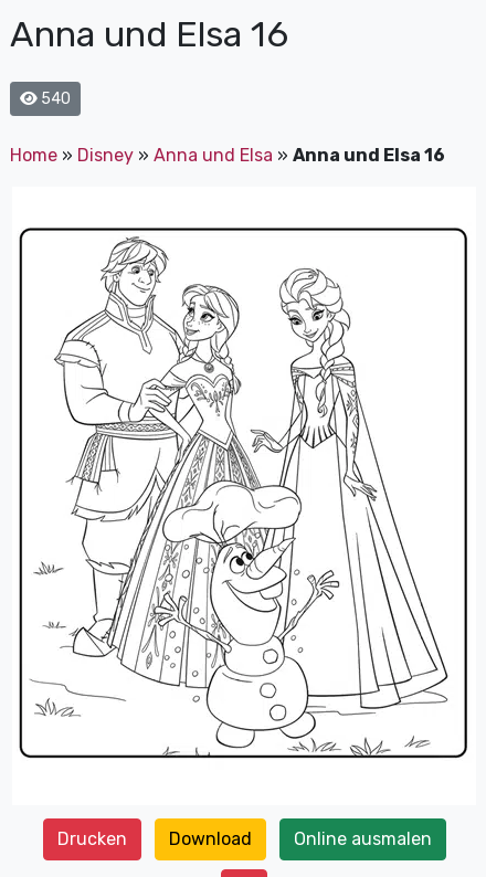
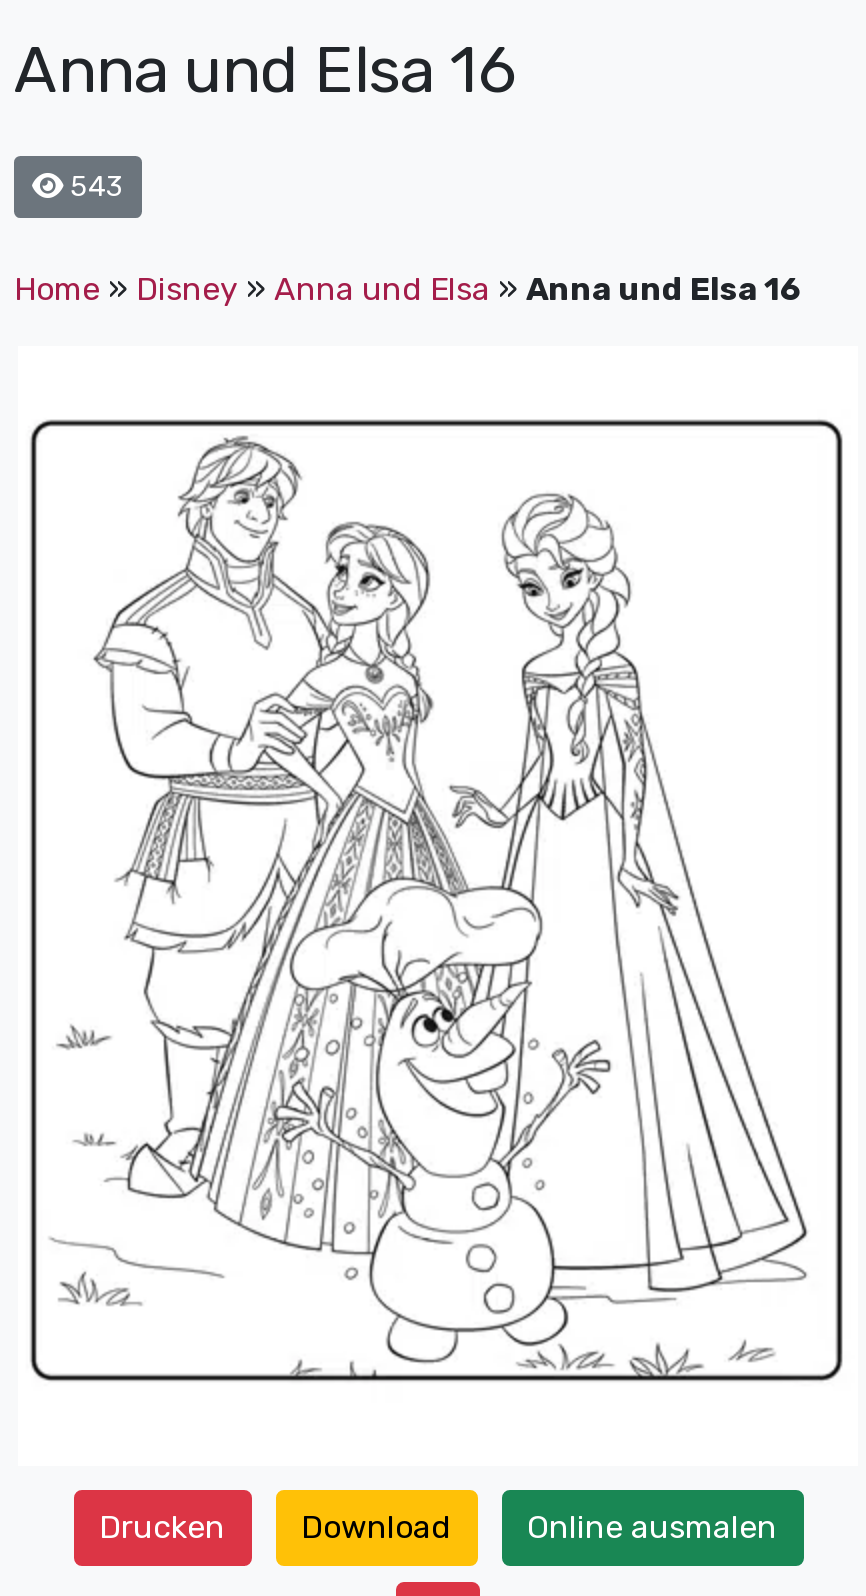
- 540
+ 543
